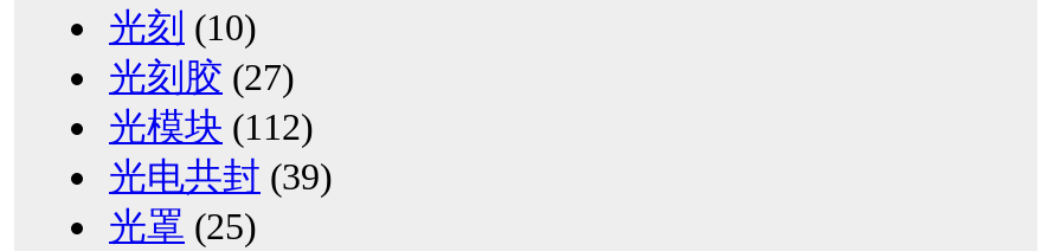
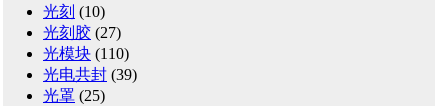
- 光模块(112)
+ 光模块(110)
